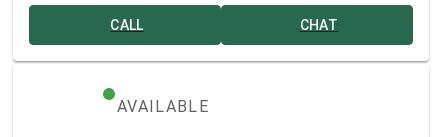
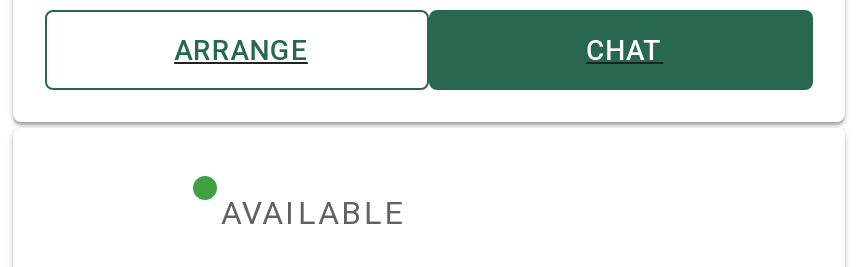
- CALL
+ ARRANGE
